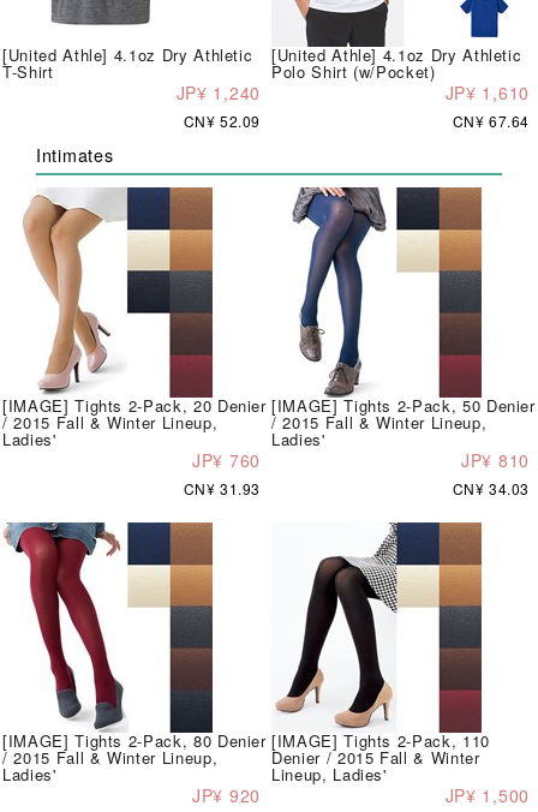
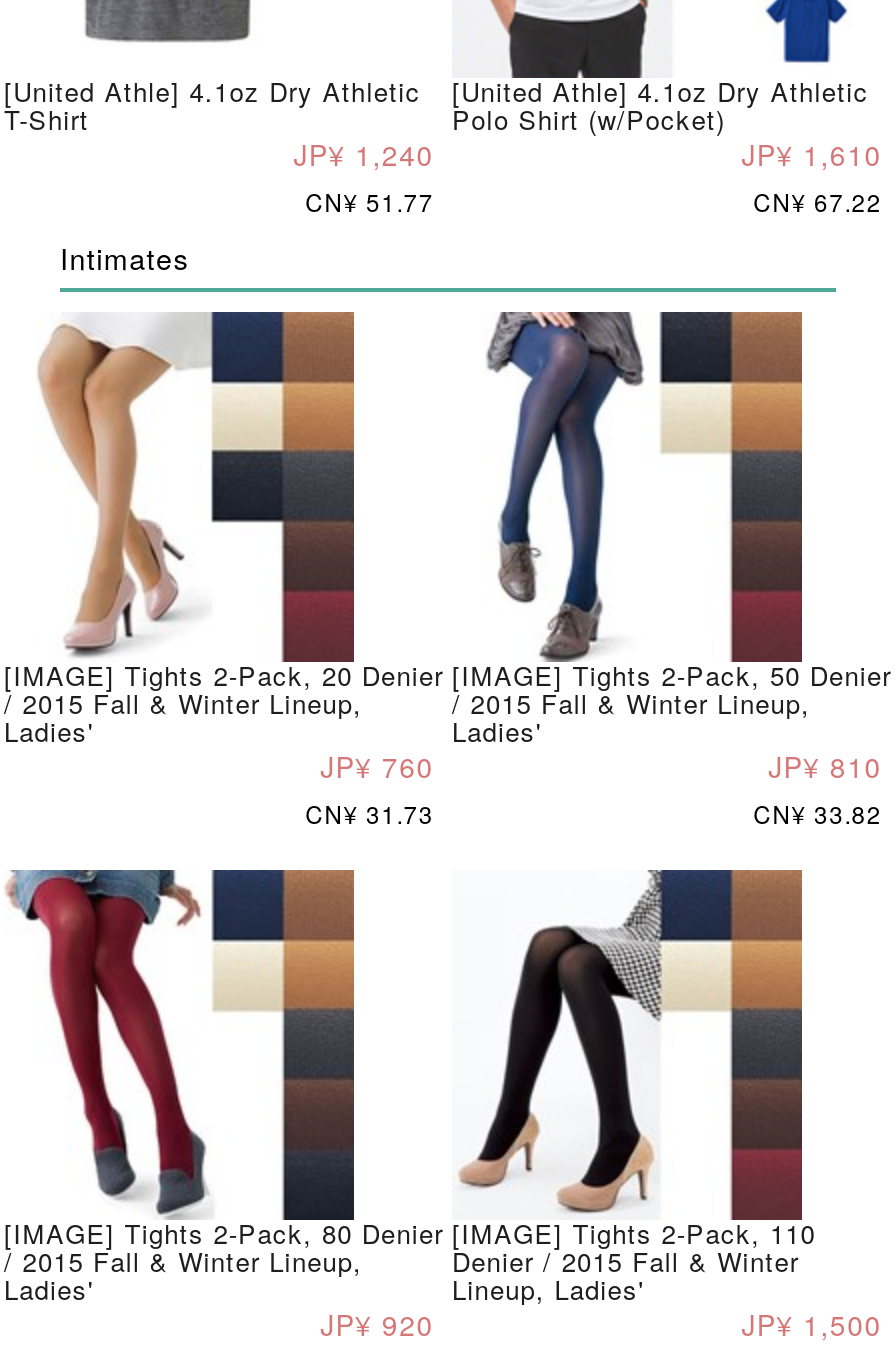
- CN¥ 52.09
+ CN¥ 51.77

- CN¥ 67.64
+ CN¥ 67.22

- CN¥ 31.93
+ CN¥ 31.73

- CN¥ 34.03
+ CN¥ 33.82
